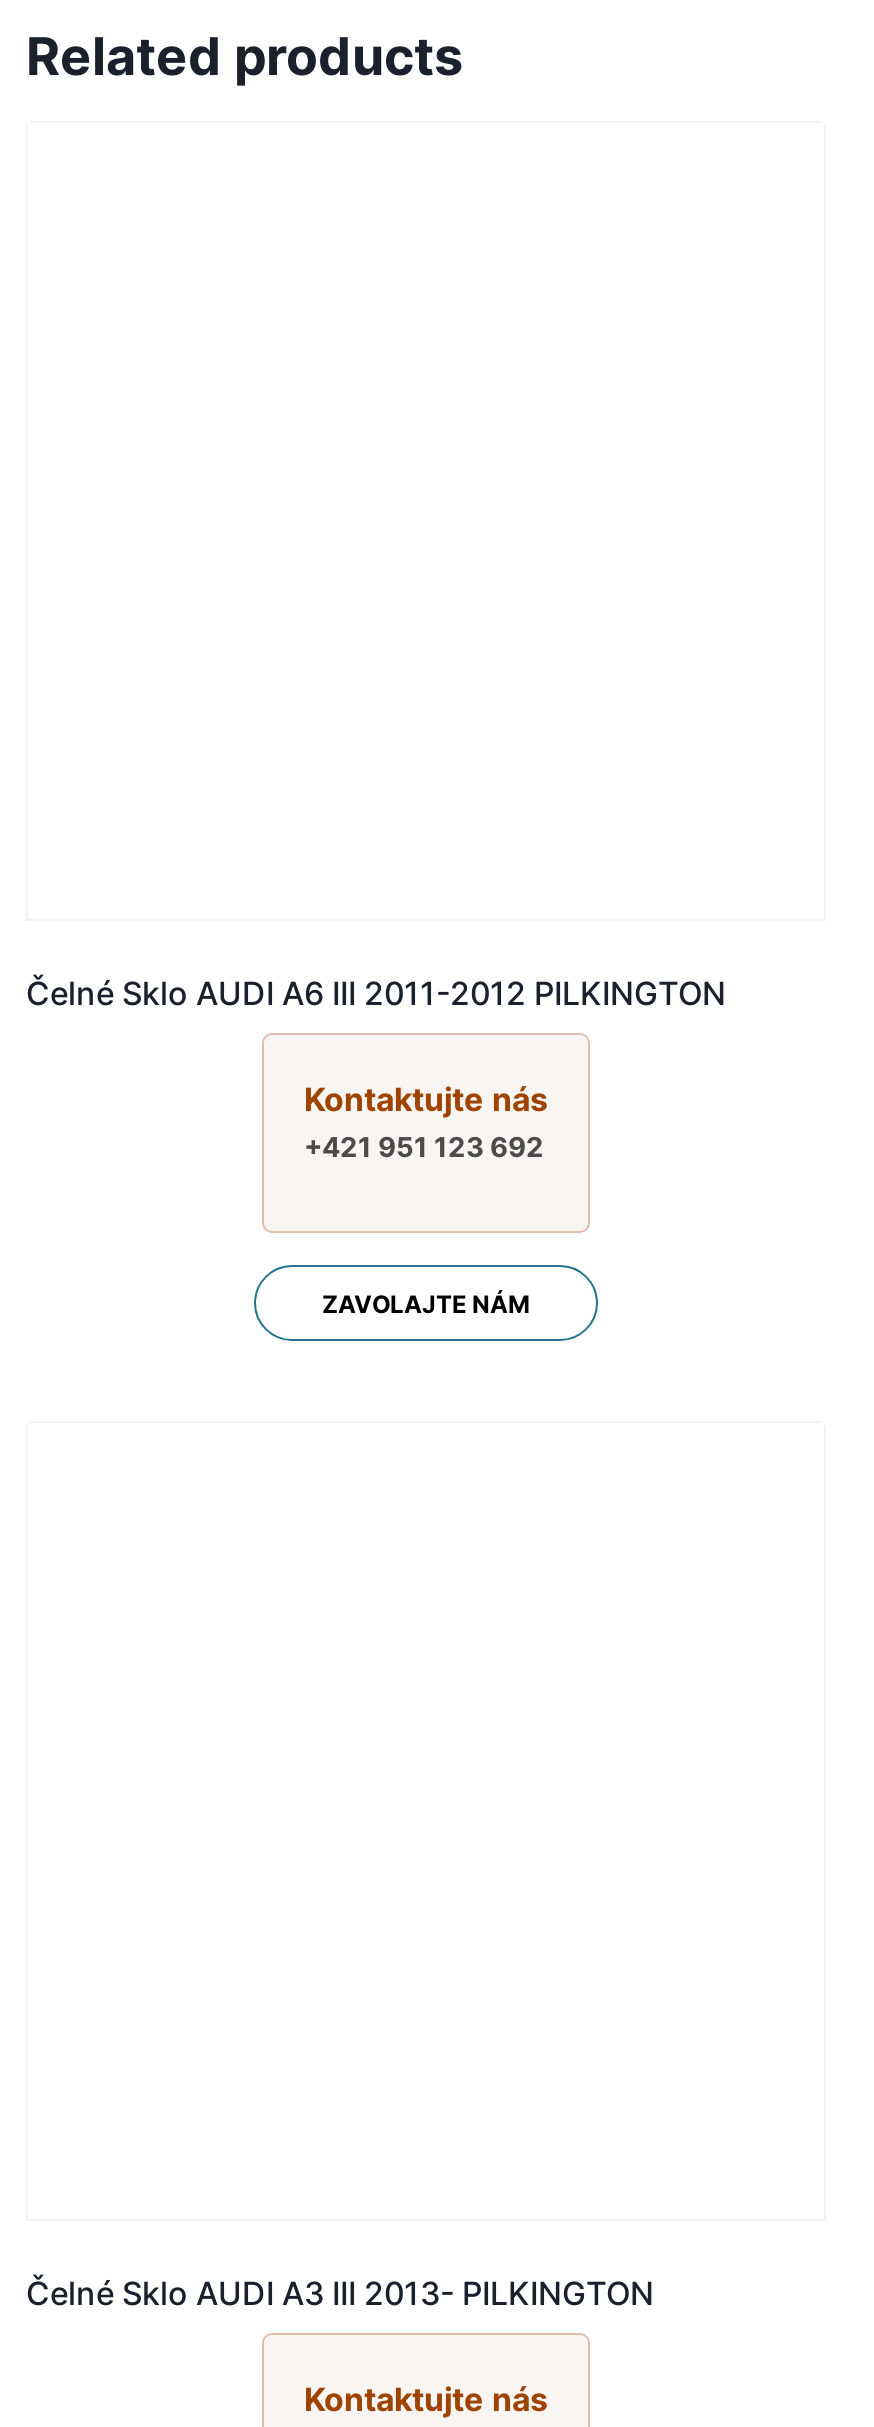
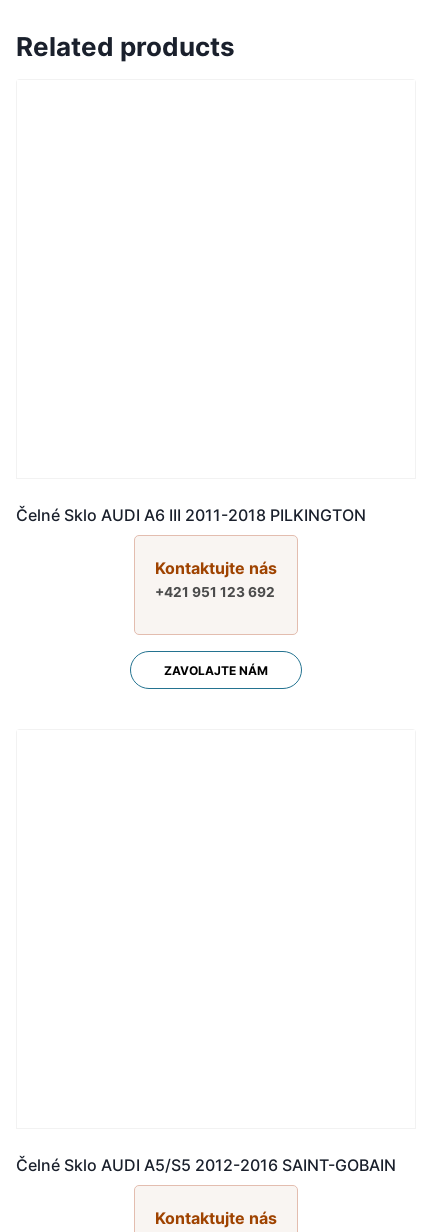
- Čelné Sklo AUDI A6 III 2011-2012 PILKINGTON
+ Čelné Sklo AUDI A6 III 2011-2018 PILKINGTON

- Čelné Sklo AUDI A3 III 2013- PILKINGTON
+ Čelné Sklo AUDI A5/S5 2012-2016 SAINT-GOBAIN
